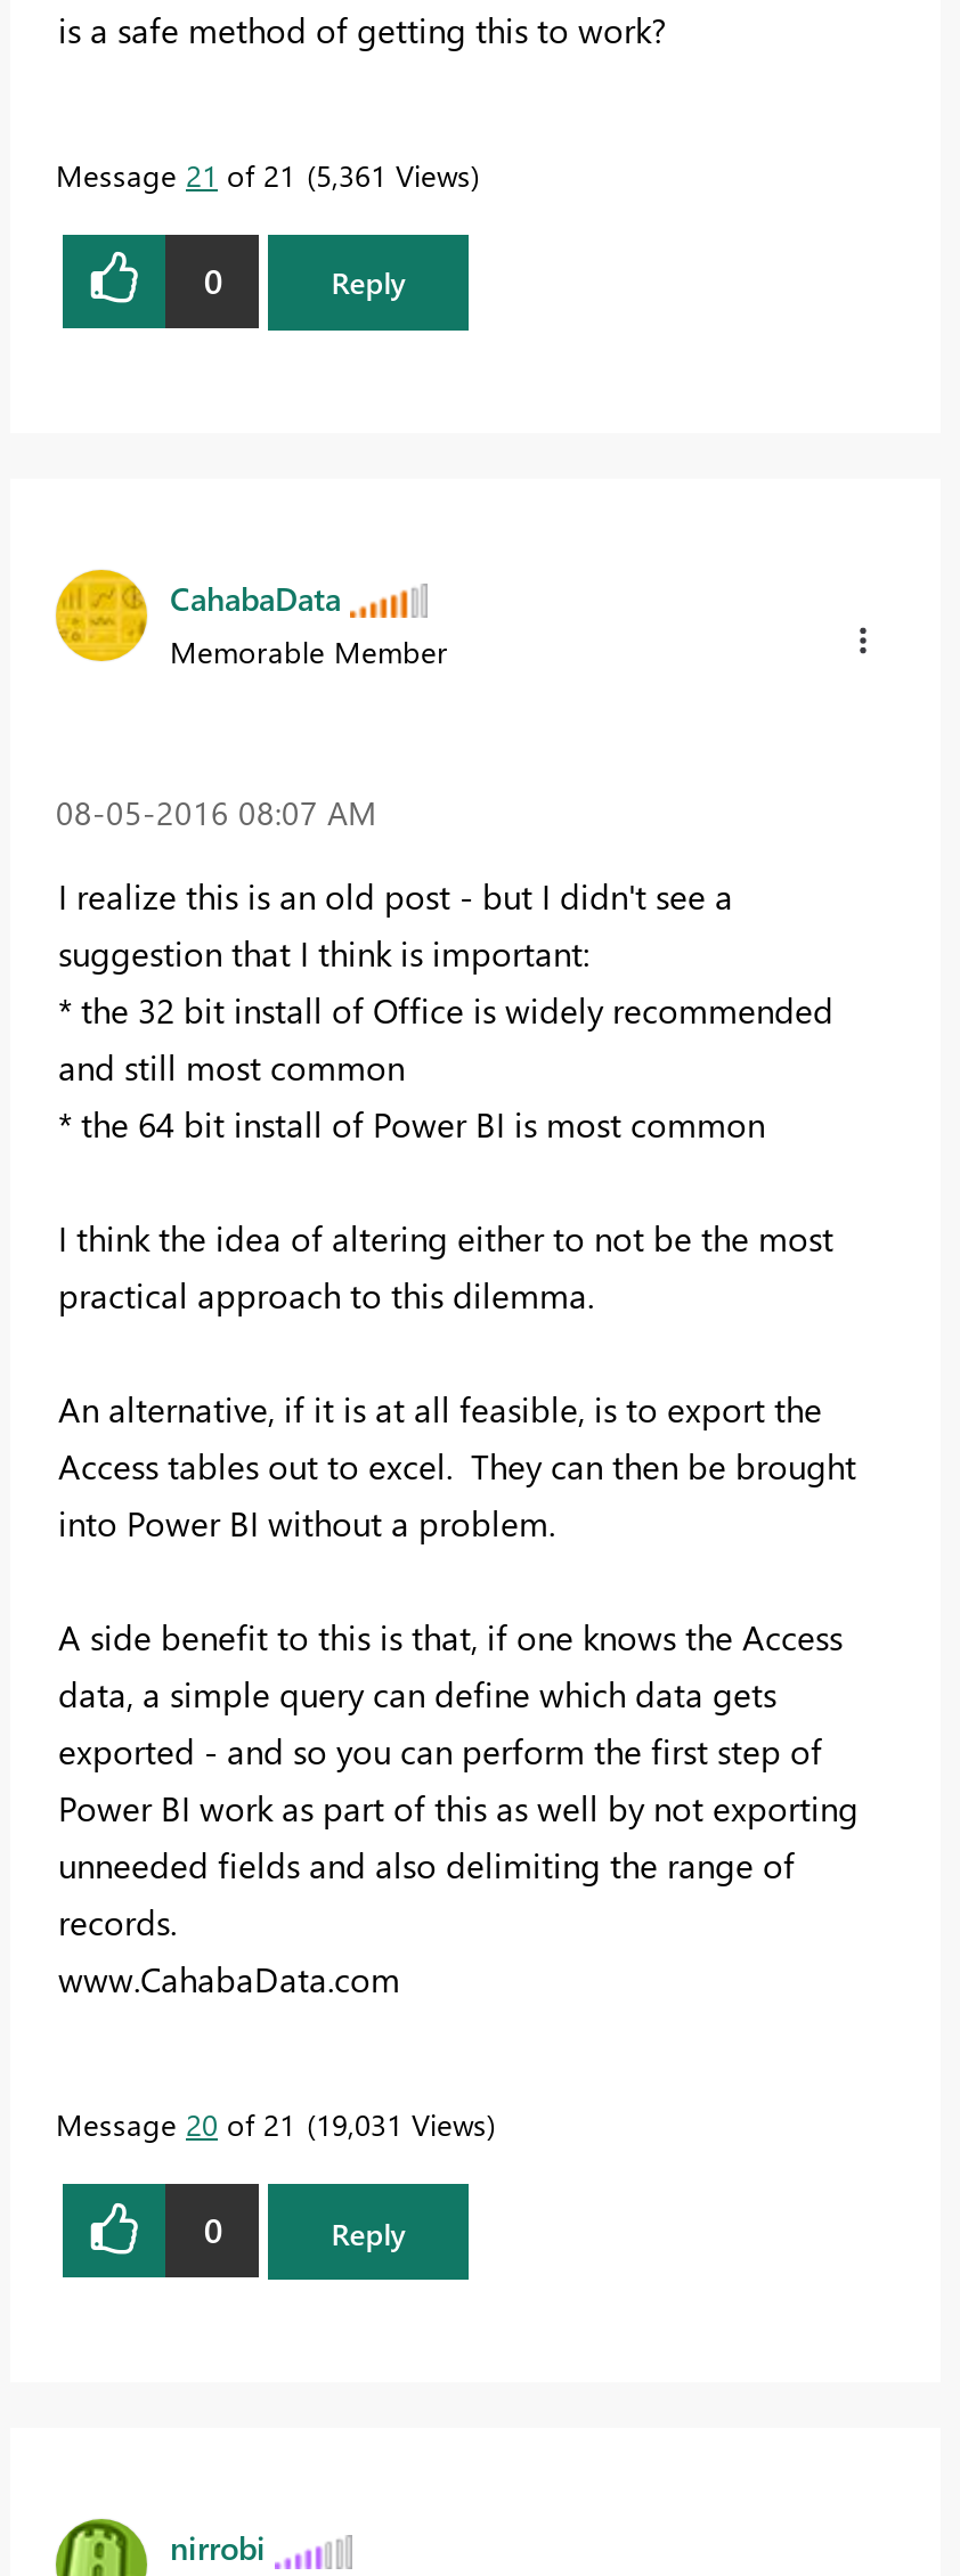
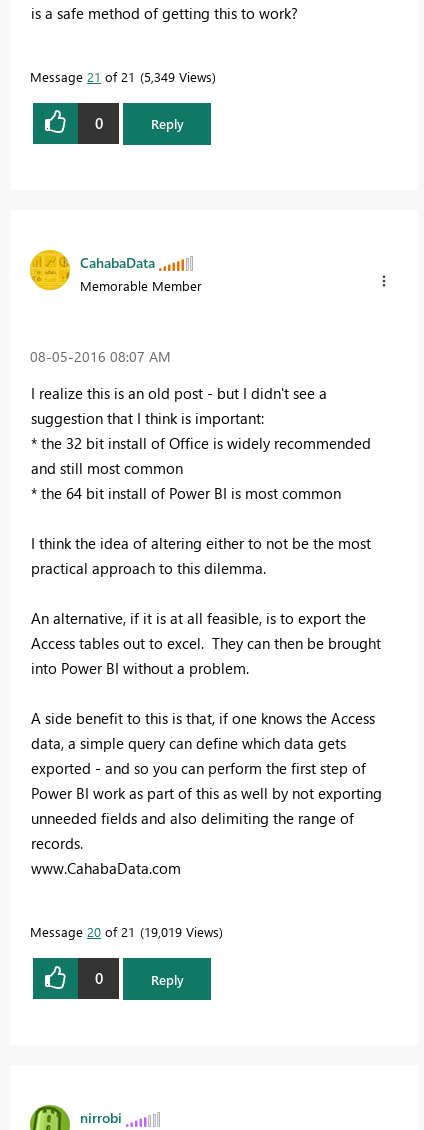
- Message 21 of 21 5,361 Views
+ Message 21 of 21 5,349 Views

- Message 20 of 21 19,031 Views
+ Message 20 of 21 19,019 Views
